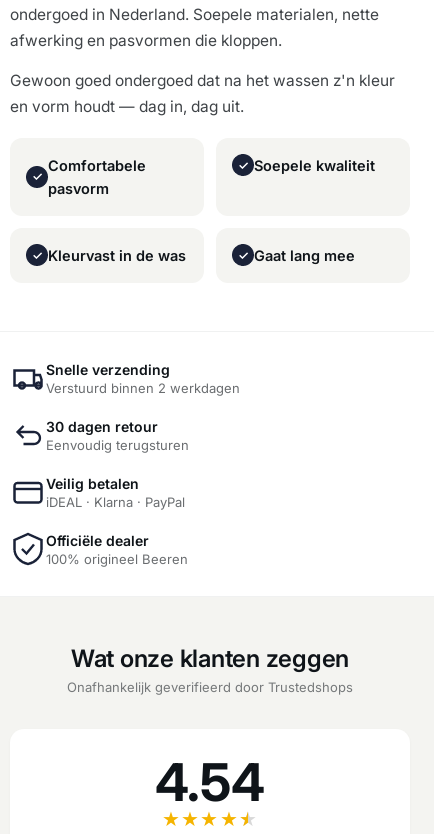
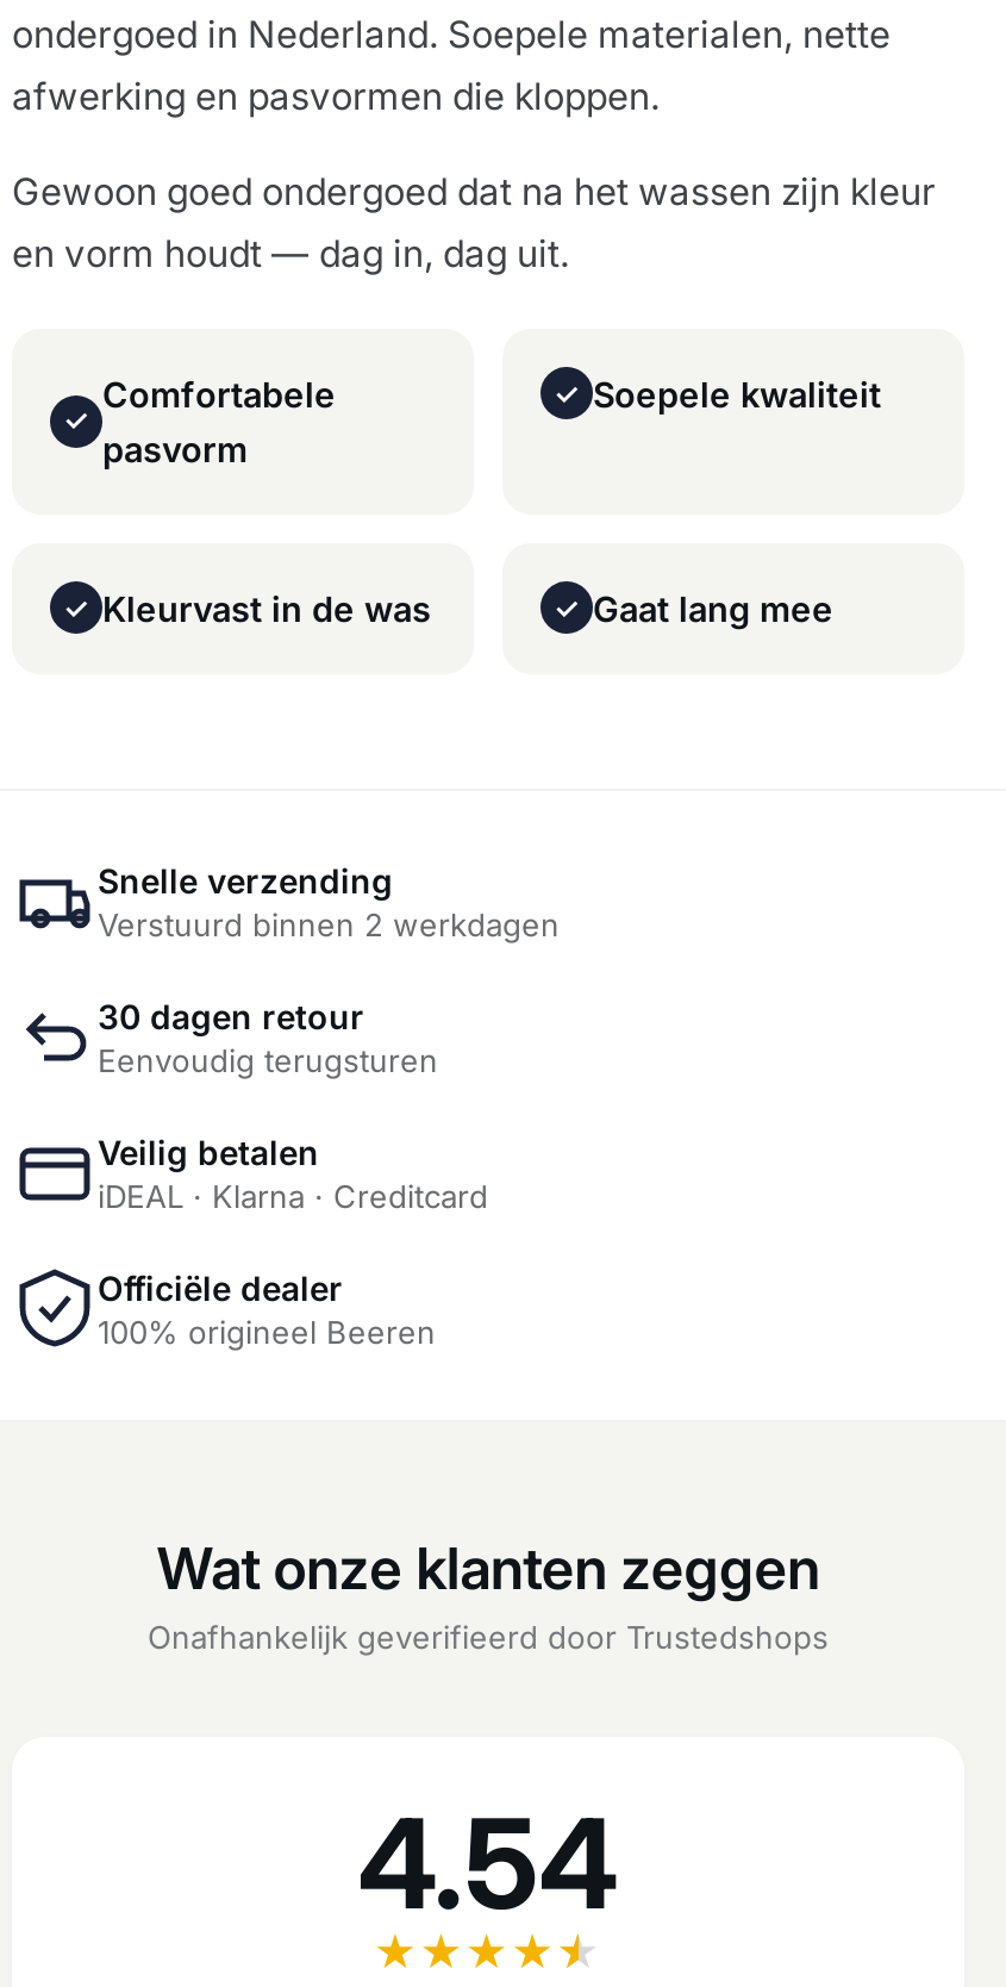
- Gewoon goed ondergoed dat na het wassen z'n kleur
+ Gewoon goed ondergoed dat na het wassen zijn kleur

- iDEAL · Klarna · PayPal
+ iDEAL · Klarna · Creditcard
